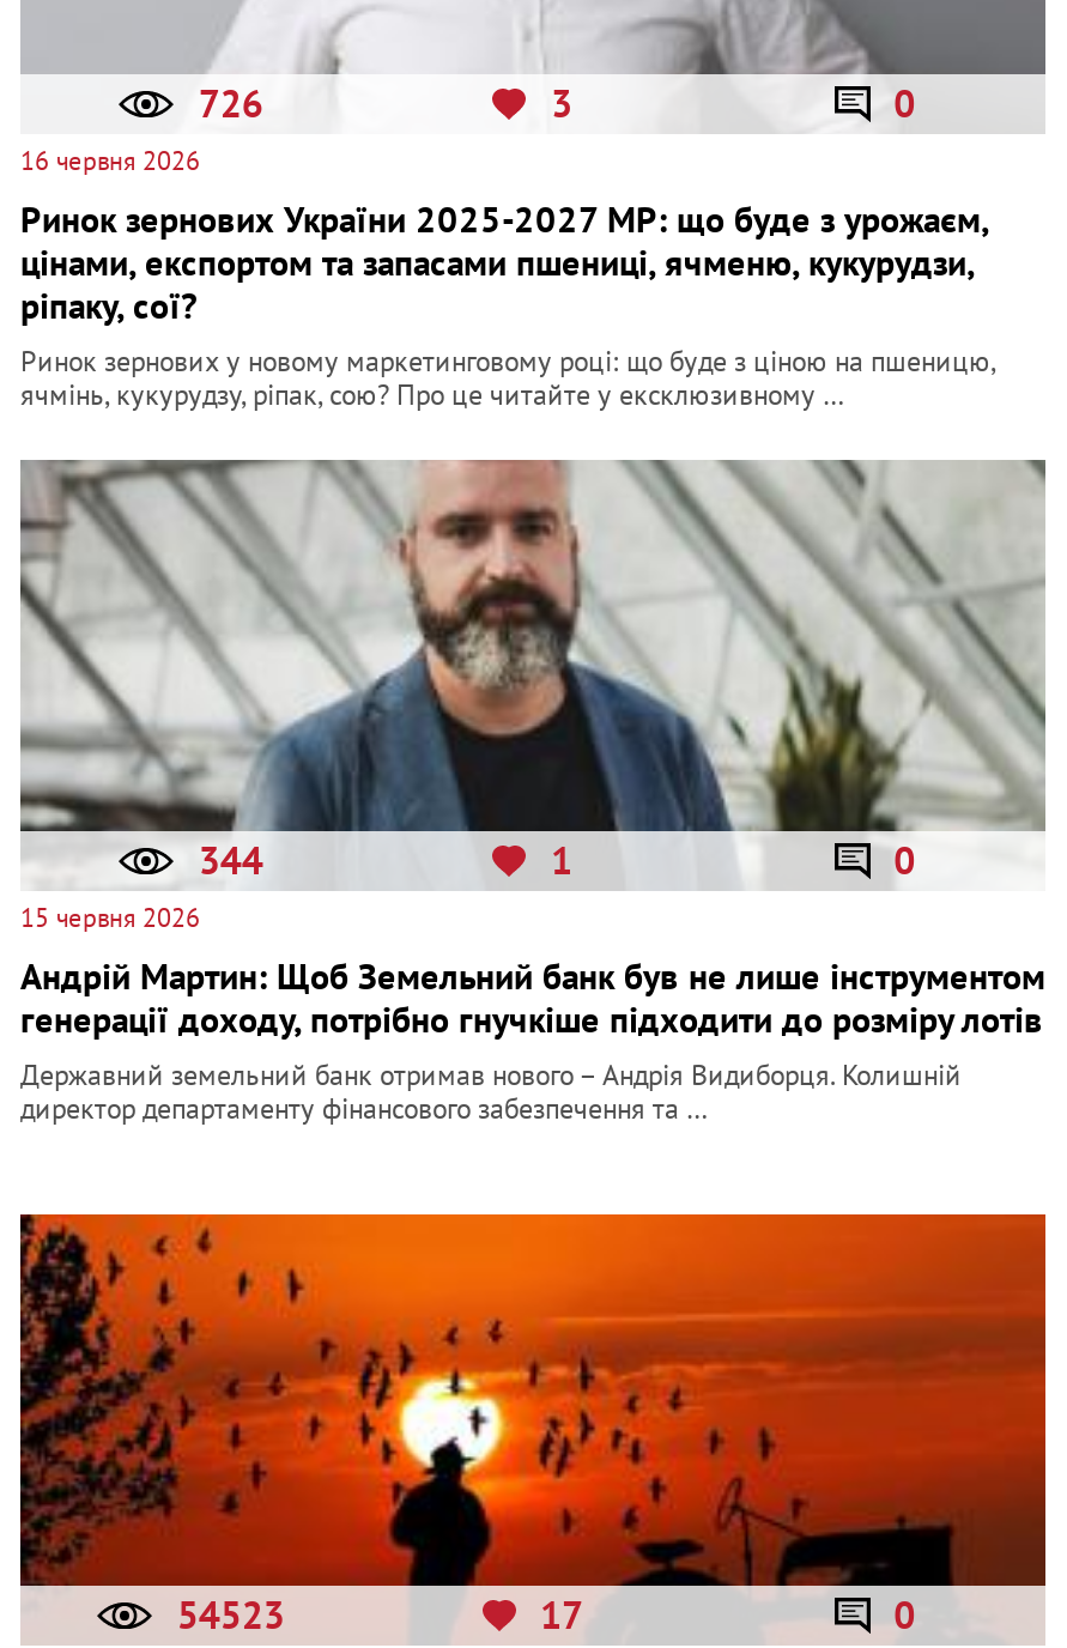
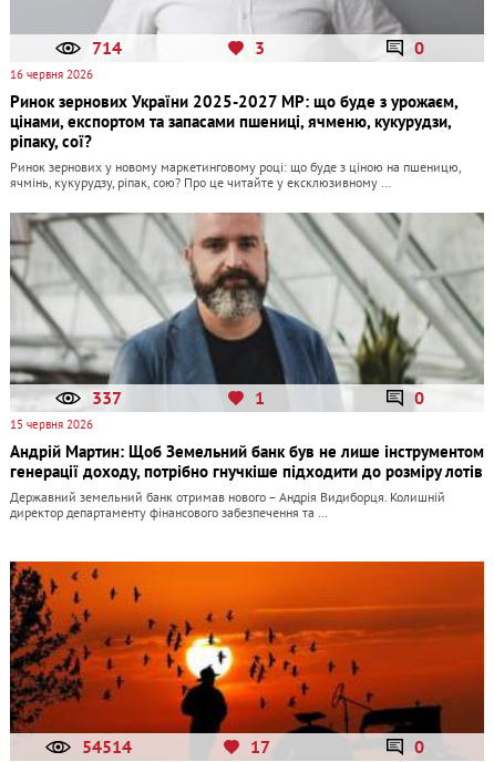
- 726
+ 714

- 344
+ 337

- 54523
+ 54514
